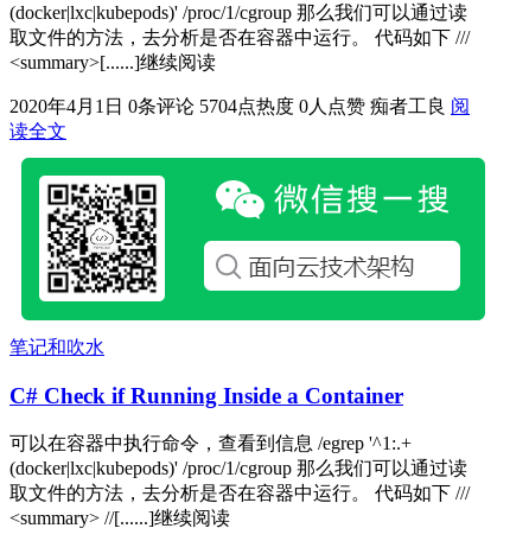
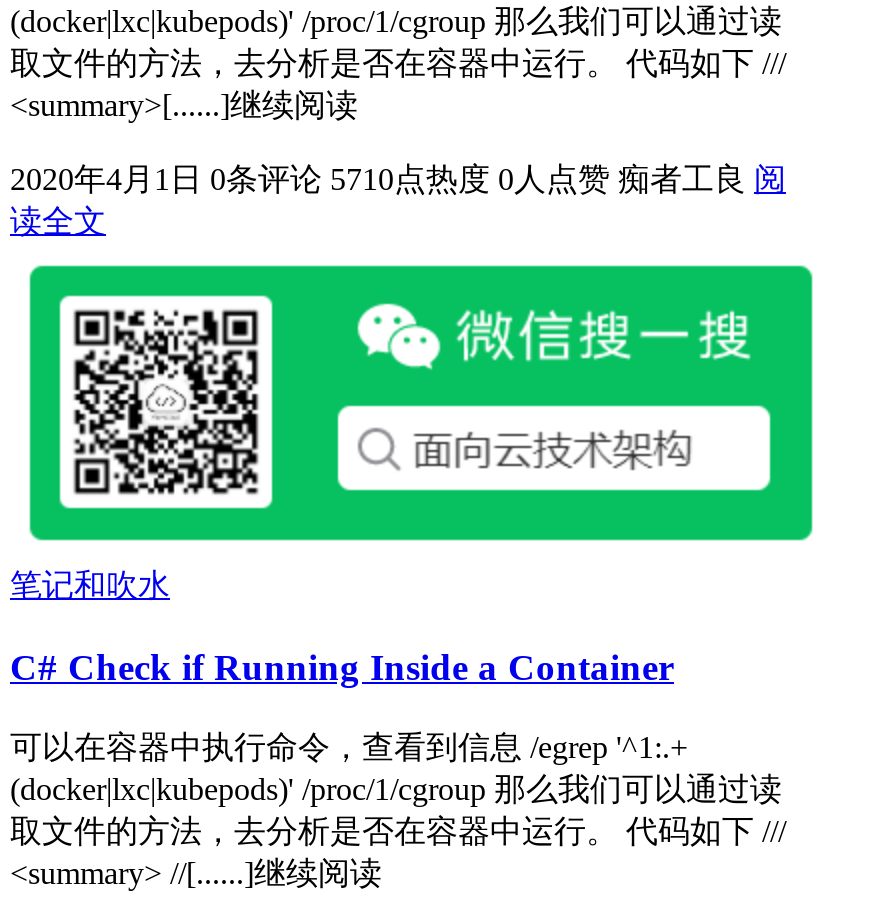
- 2020年4月1日 0条评论 5704点热度 0人点赞 痴者工良 阅
+ 2020年4月1日 0条评论 5710点热度 0人点赞 痴者工良 阅
